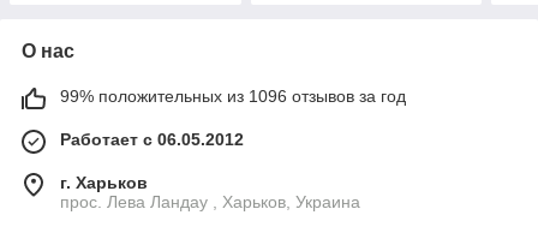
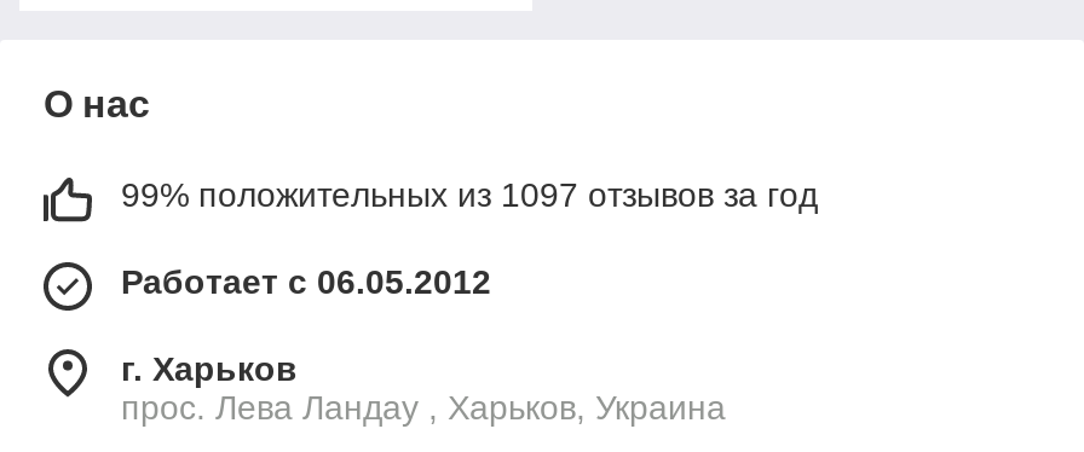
- 99% положительных из 1096 отзывов за год
+ 99% положительных из 1097 отзывов за год
